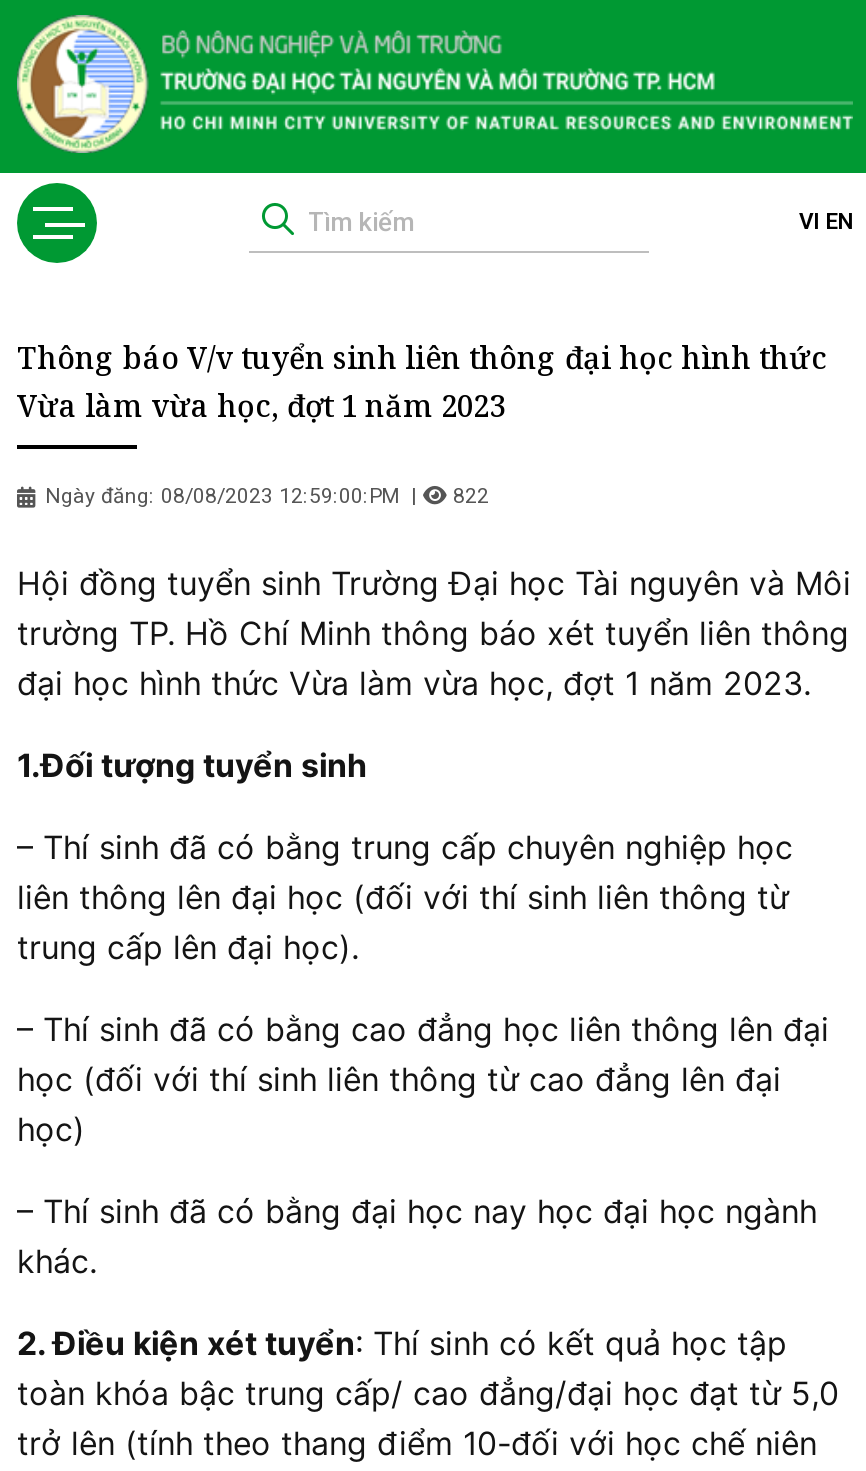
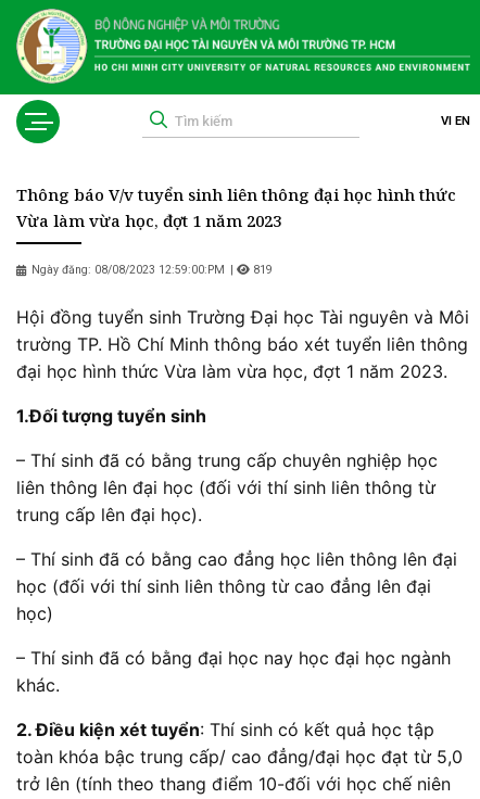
- 822
+ 819
